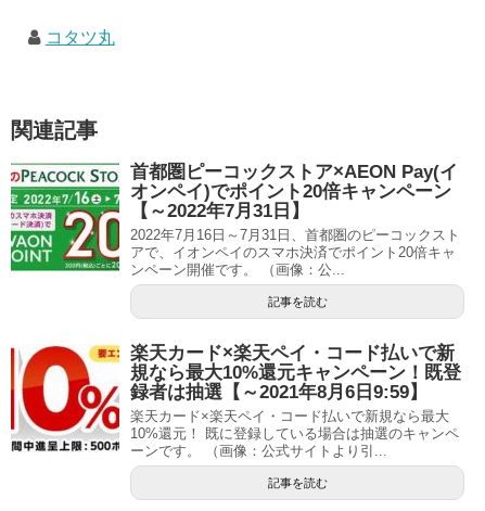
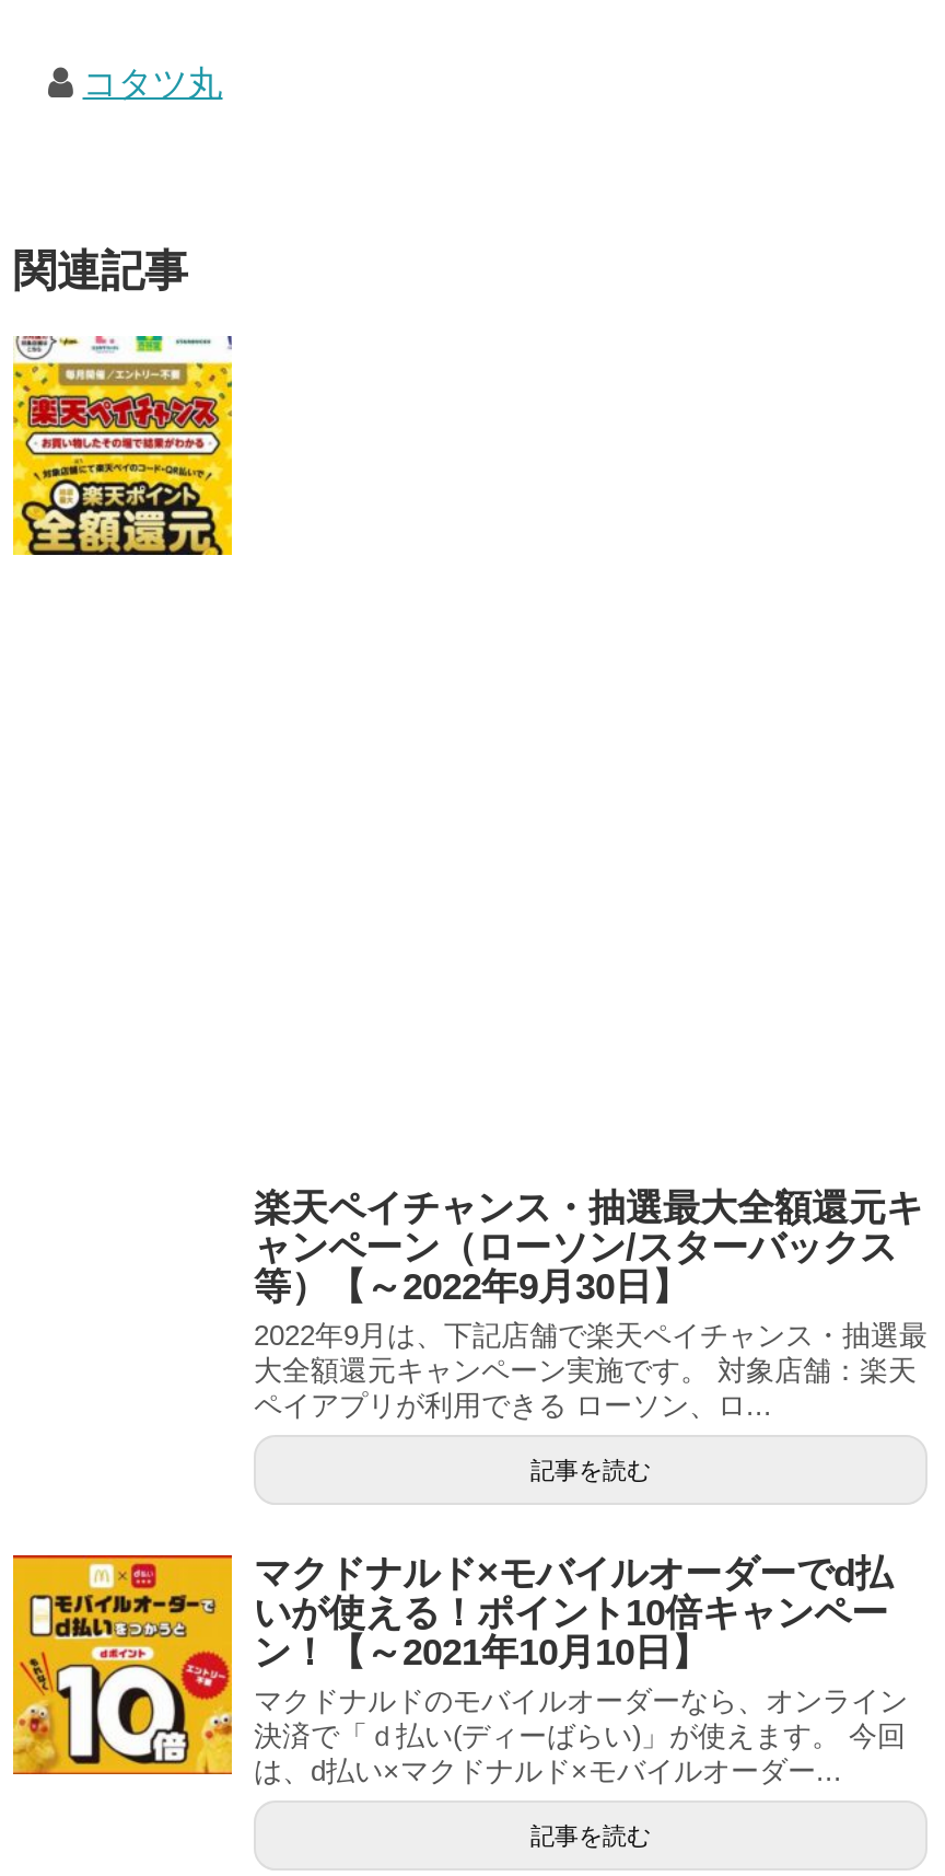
- [image]
+ [image]

- 首都圏ピーコックストア×AEON Pay(イ
- オンペイ)でポイント20倍キャンペーン
- 【～2022年7月31日】
- 2022年7月16日～7月31日、首都圏のピーコックスト
- アで、イオンペイのスマホ決済でポイント20倍キャ
- ンペーン開催です。 （画像：公...
+ 楽天ペイチャンス・抽選最大全額還元キ
+ ャンペーン（ローソン/スターバックス
+ 等）【～2022年9月30日】
+ 2022年9月は、下記店舗で楽天ペイチャンス・抽選最
+ 大全額還元キャンペーン実施です。 対象店舗：楽天
+ ペイアプリが利用できる ローソン、ロ...

- [image]
- 楽天カード×楽天ペイ・コード払いで新
- 規なら最大10%還元キャンペーン！既登
- 録者は抽選【～2021年8月6日9:59】
- 楽天カード×楽天ペイ・コード払いで新規なら最大
- 10%還元！ 既に登録している場合は抽選のキャンペ
- ーンです。 （画像：公式サイトより引...
+ [image]
+ マクドナルド×モバイルオーダーでd払
+ いが使える！ポイント10倍キャンペー
+ ン！【～2021年10月10日】
+ マクドナルドのモバイルオーダーなら、オンライン
+ 決済で「ｄ払い(ディーばらい)」が使えます。 今回
+ は、d払い×マクドナルド×モバイルオーダー...
